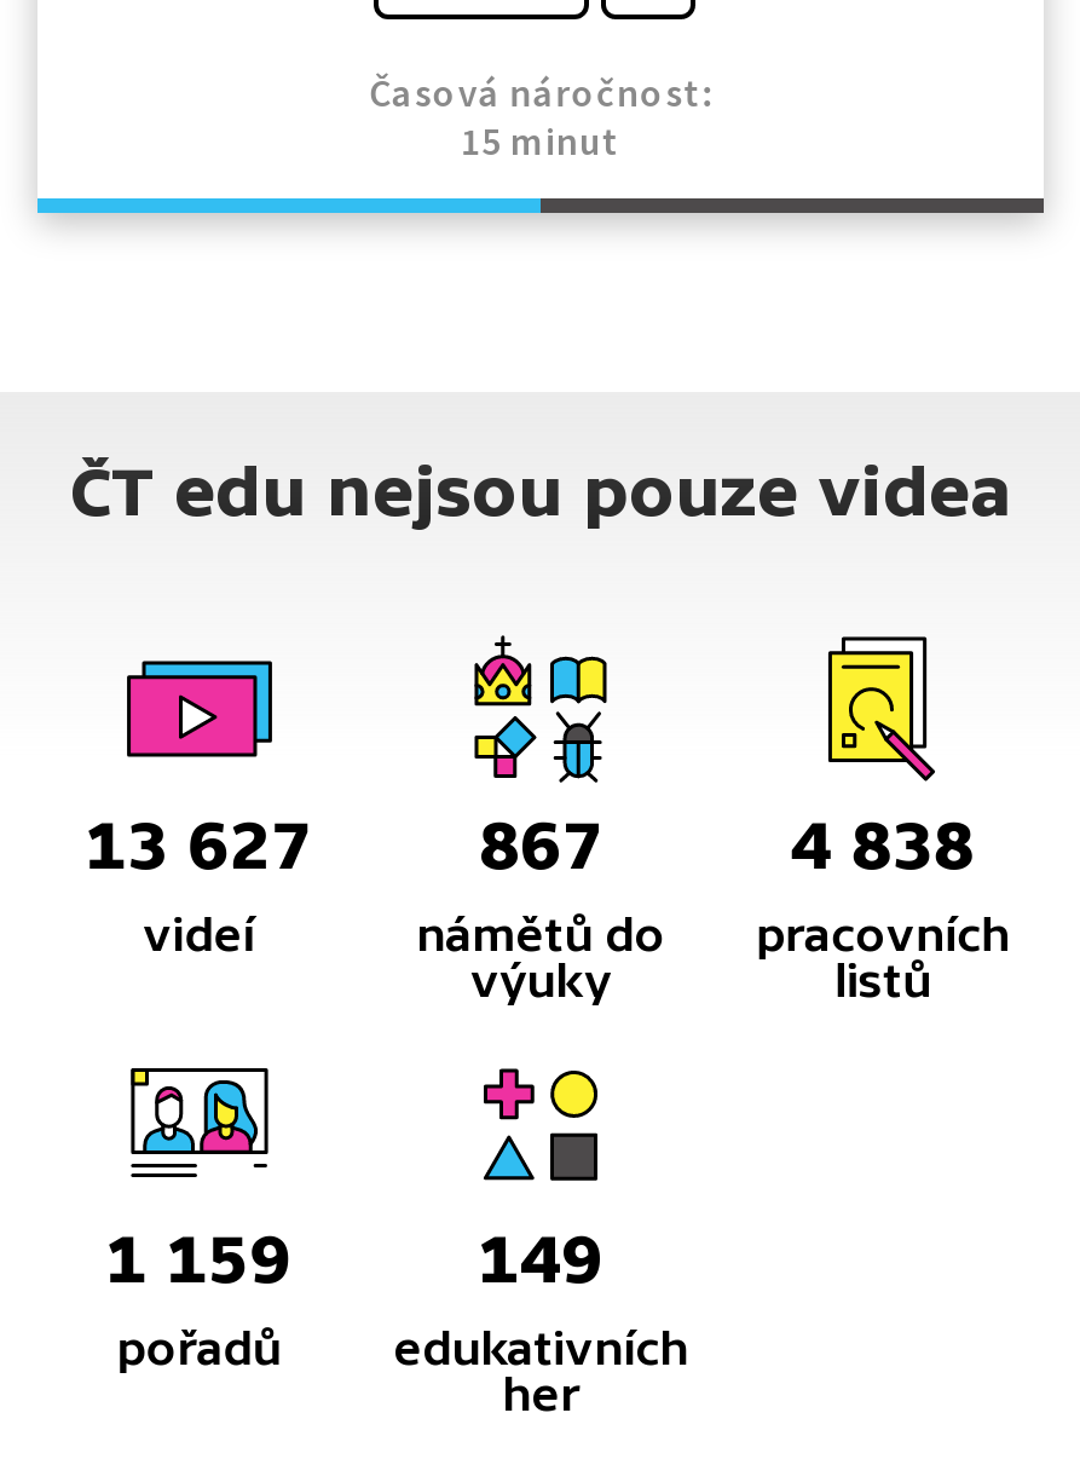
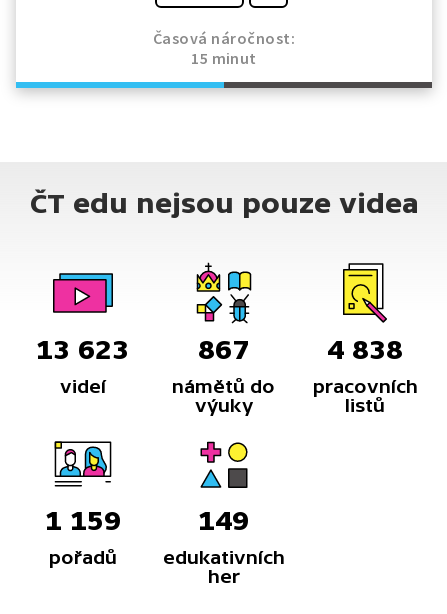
- 13 627
+ 13 623
